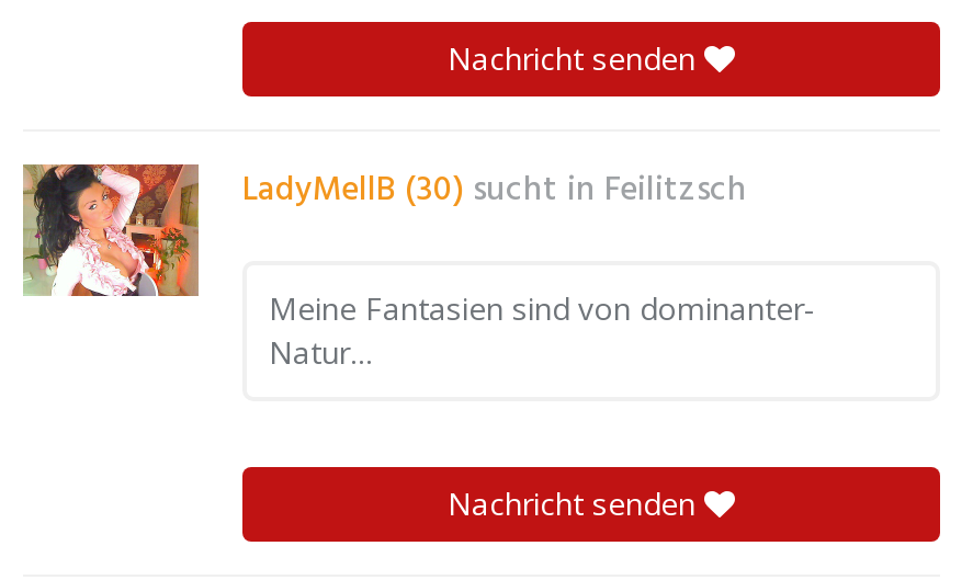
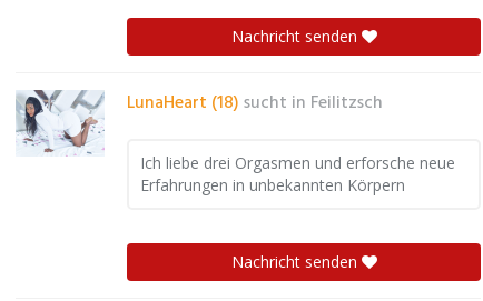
- [image]
- LadyMellB (30) sucht in Feilitzsch
+ [image]
+ LunaHeart (18) sucht in Feilitzsch

- Meine Fantasien sind von dominanter-
- Natur…
+ Ich liebe drei Orgasmen und erforsche neue
+ Erfahrungen in unbekannten Körpern
